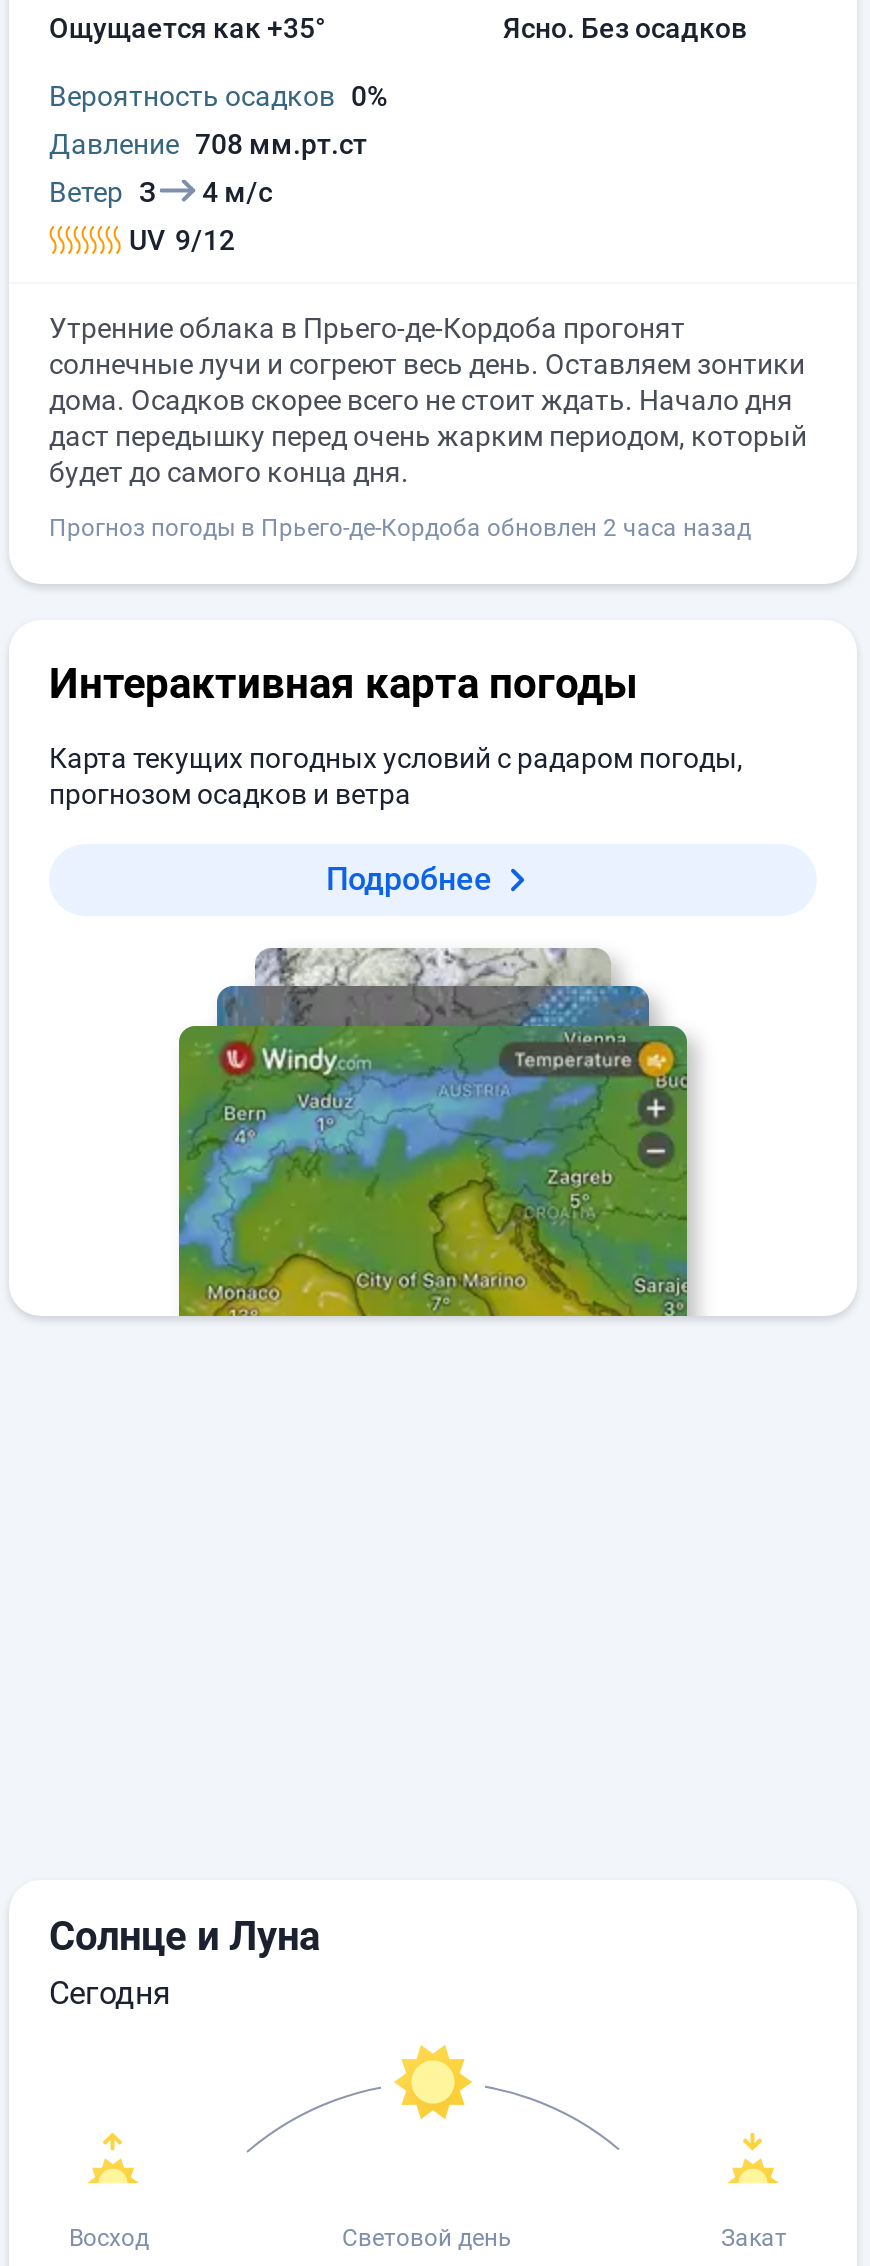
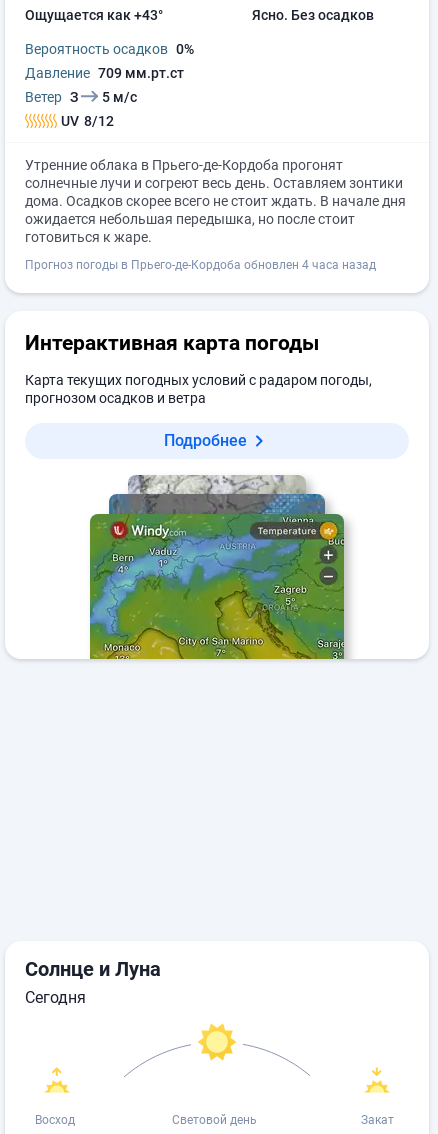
- Ощущается как +35°
+ Ощущается как +43°

- Давление 708 мм.рт.ст
+ Давление 709 мм.рт.ст

- 4 м/с
+ 5 м/с

- UV 9/12
+ UV 8/12

- дома. Осадков скорее всего не стоит ждать. Начало дня
- даст передышку перед очень жарким периодом, который
- будет до самого конца дня.
+ дома. Осадков скорее всего не стоит ждать. В начале дня
+ ожидается небольшая передышка, но после стоит
+ готовиться к жаре.

- Прогноз погоды в Прьего-де-Кордоба обновлен 2 часа назад
+ Прогноз погоды в Прьего-де-Кордоба обновлен 4 часа назад
